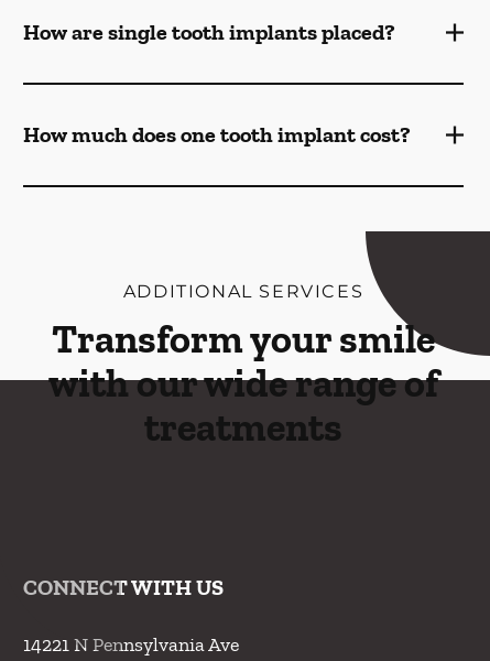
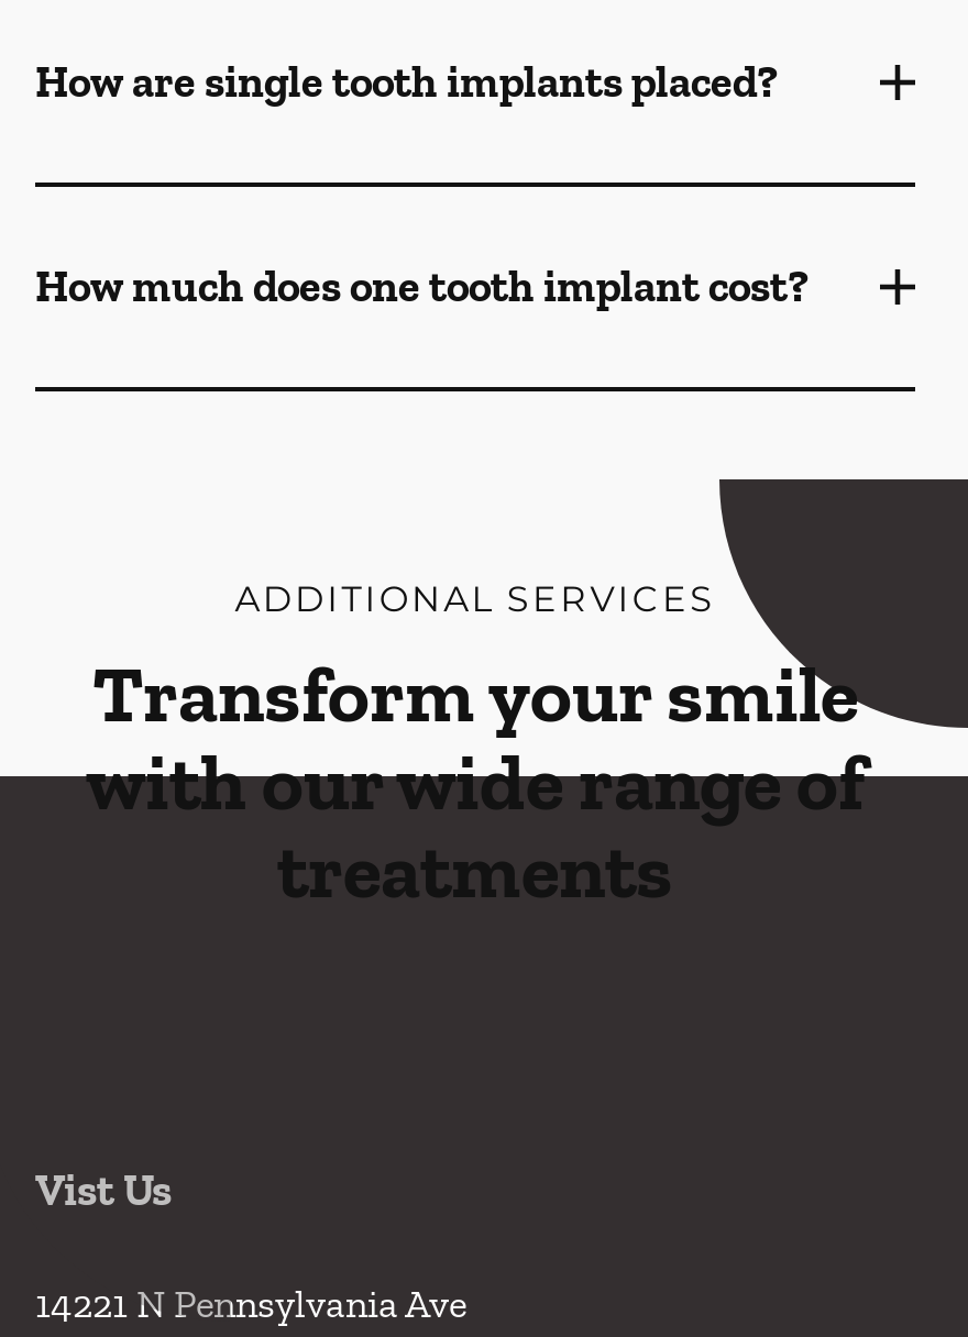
- CONNECT WITH US
+ Vist Us
